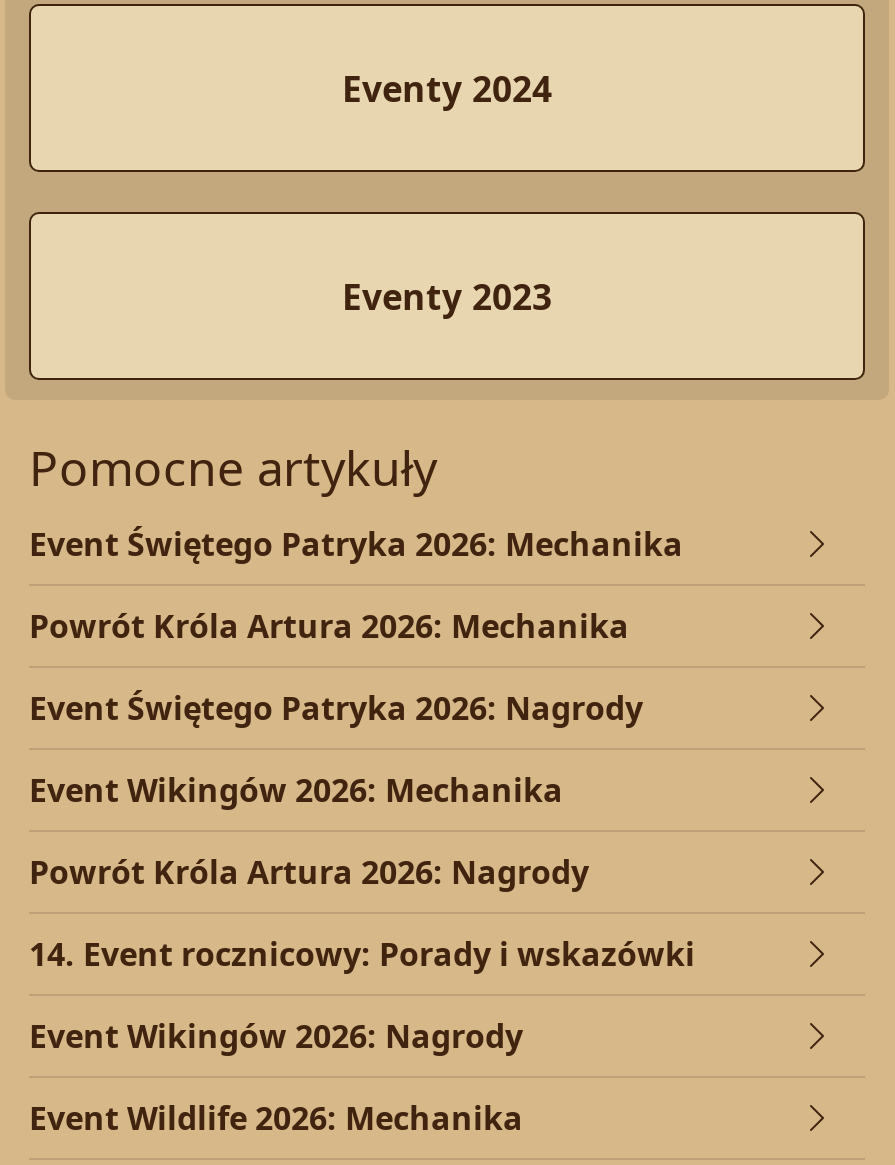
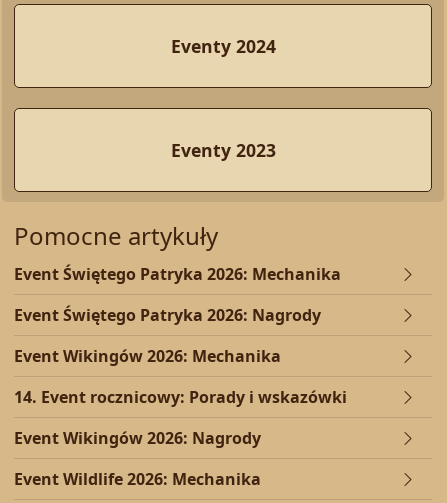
- Powrót Króla Artura 2026: Mechanika

- Powrót Króla Artura 2026: Nagrody
